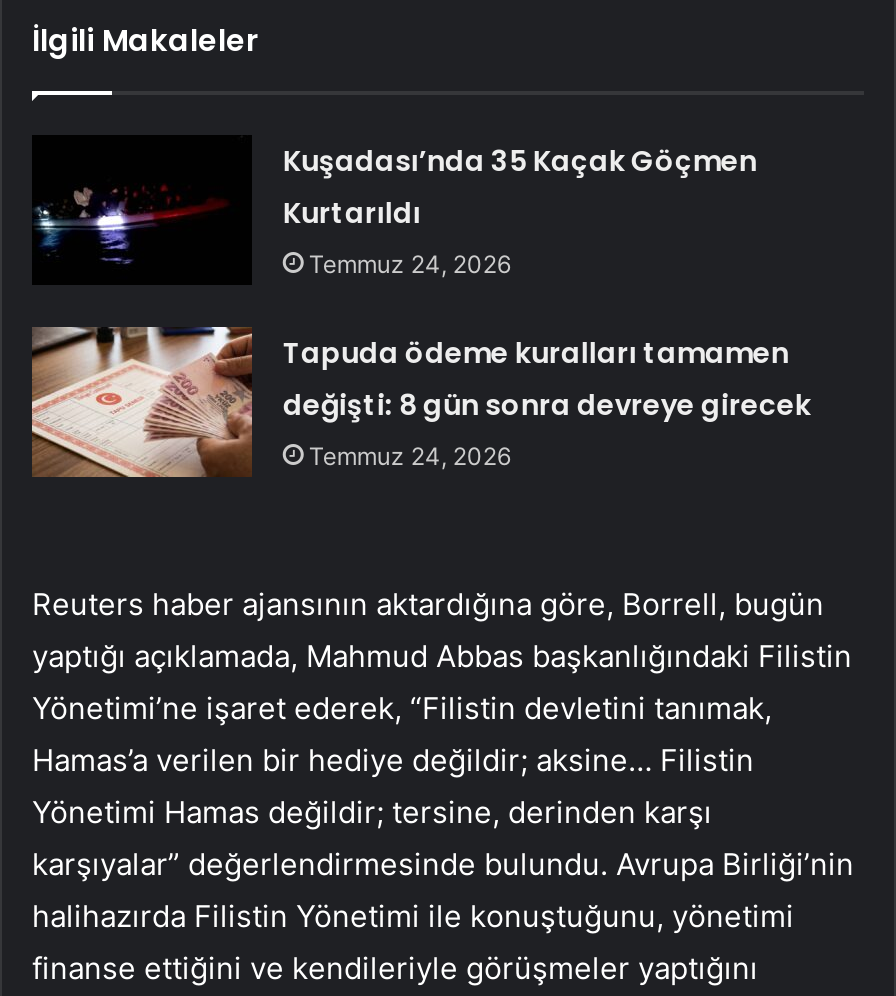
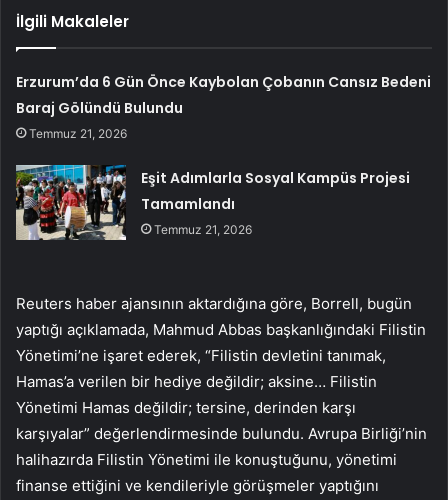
- Kuşadası’nda 35 Kaçak Göçmen
- Kurtarıldı
- Temmuz 24, 2026
+ Erzurum’da 6 Gün Önce Kaybolan Çobanın Cansız Bedeni
+ Baraj Gölündü Bulundu
+ Temmuz 21, 2026

- [image]
- Tapuda ödeme kuralları tamamen
- değişti: 8 gün sonra devreye girecek
- Temmuz 24, 2026
+ [image]
+ Eşit Adımlarla Sosyal Kampüs Projesi
+ Tamamlandı
+ Temmuz 21, 2026
